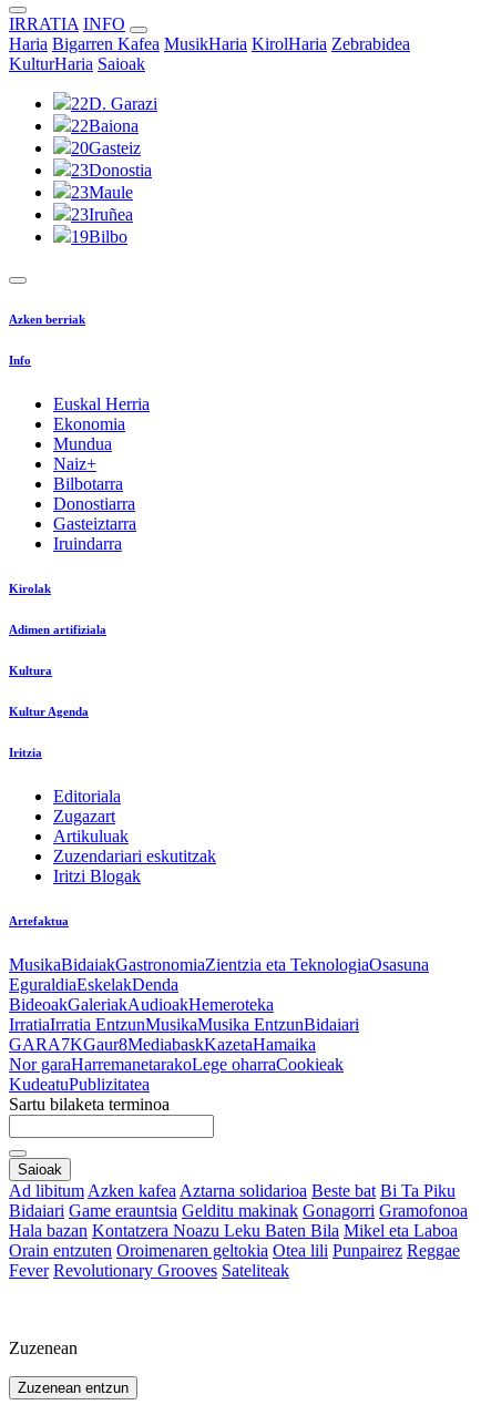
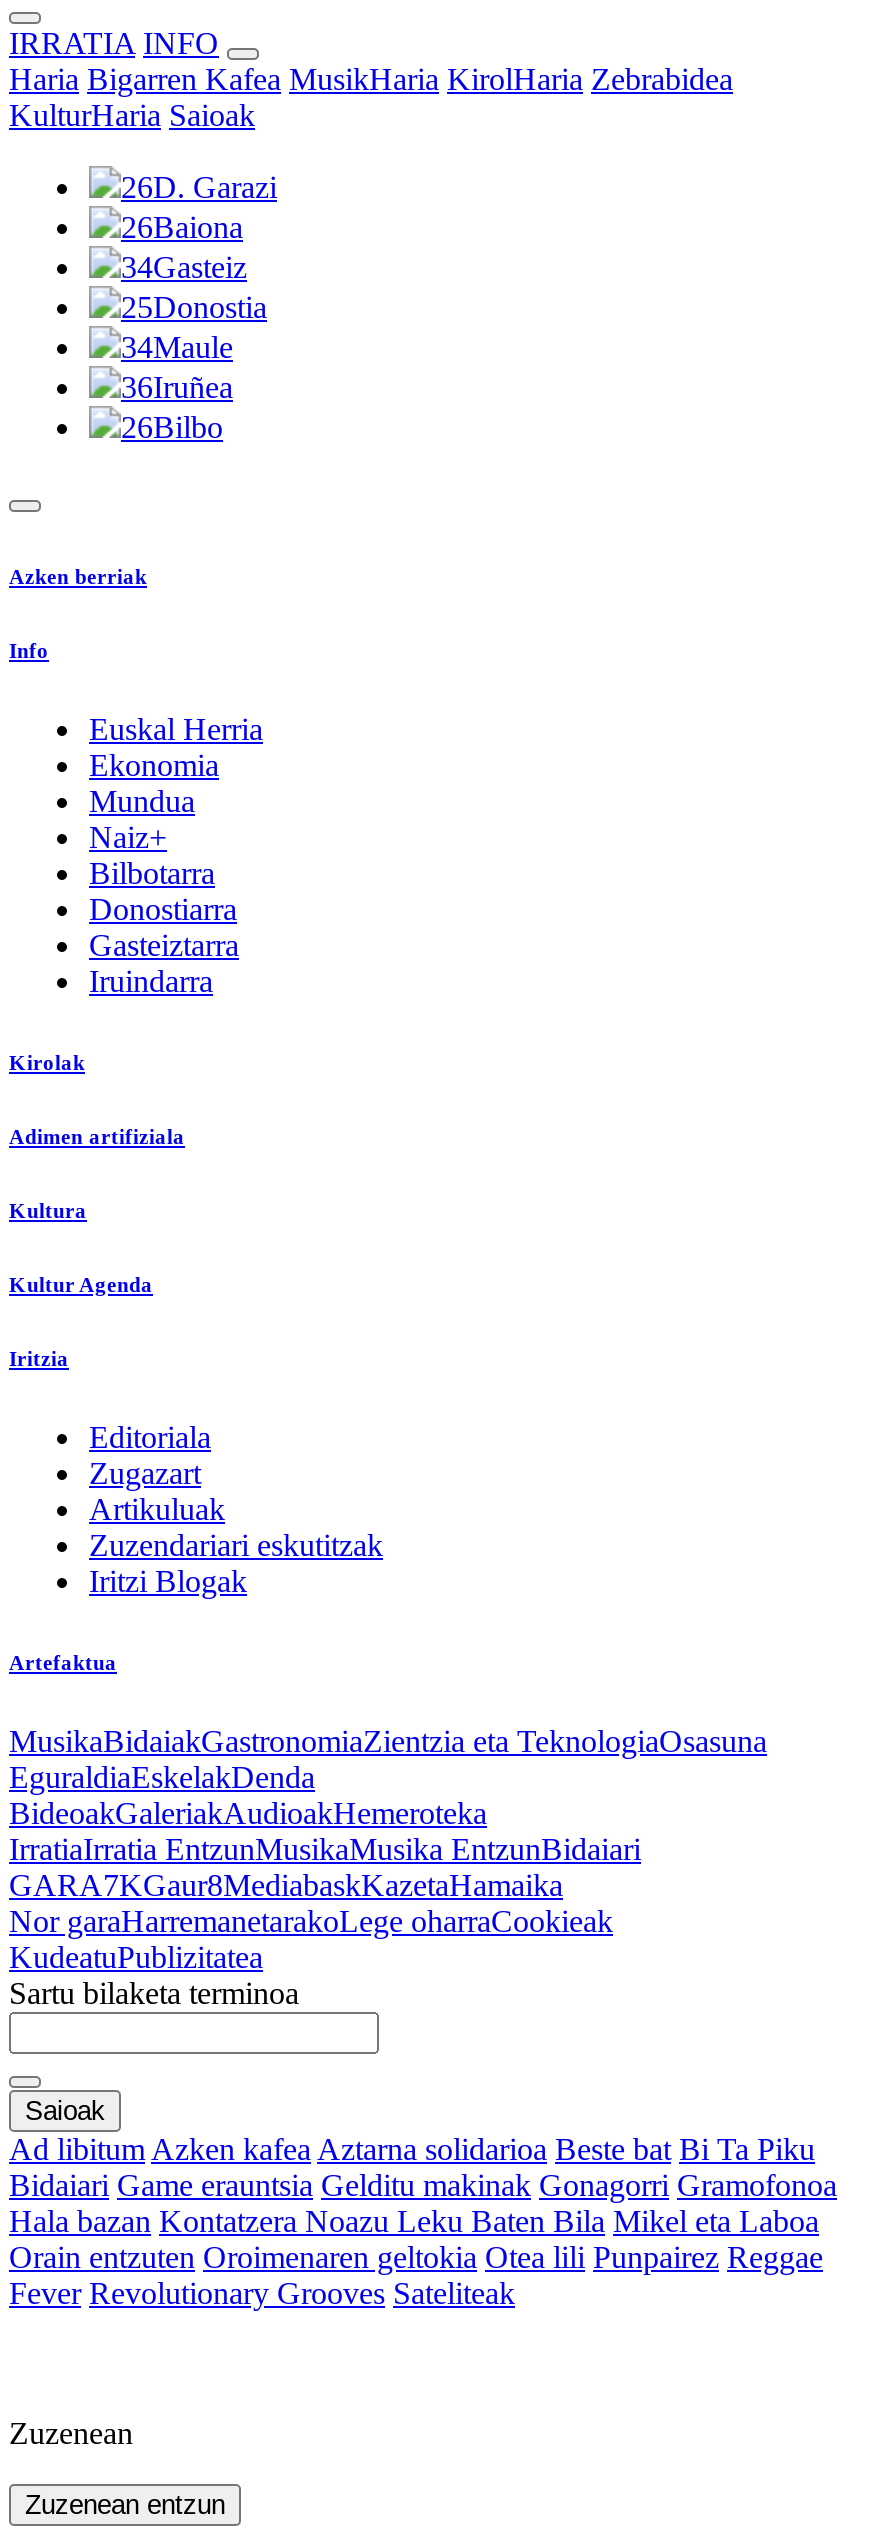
- 22D. Garazi
+ 26D. Garazi

- 22Baiona
+ 26Baiona

- 20Gasteiz
+ 34Gasteiz

- 23Donostia
+ 25Donostia

- 23Maule
+ 34Maule

- 23Iruñea
+ 36Iruñea

- 19Bilbo
+ 26Bilbo
